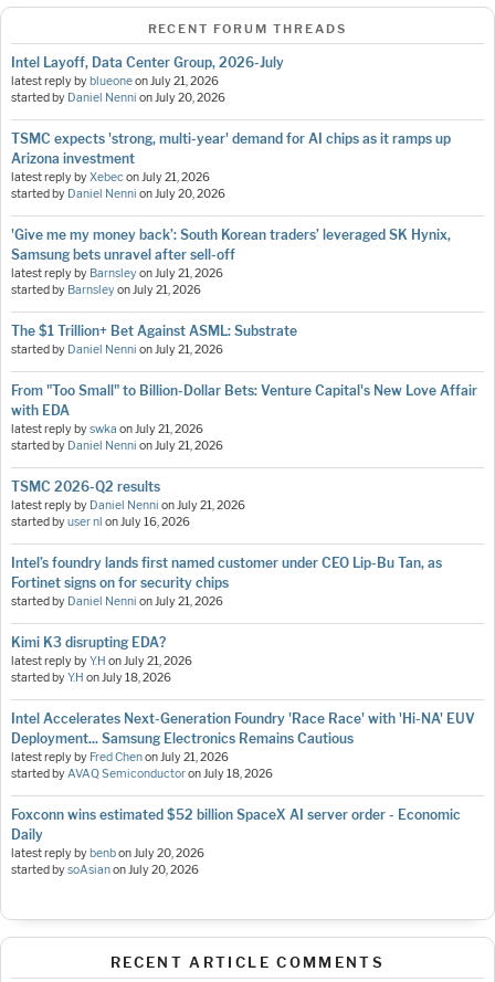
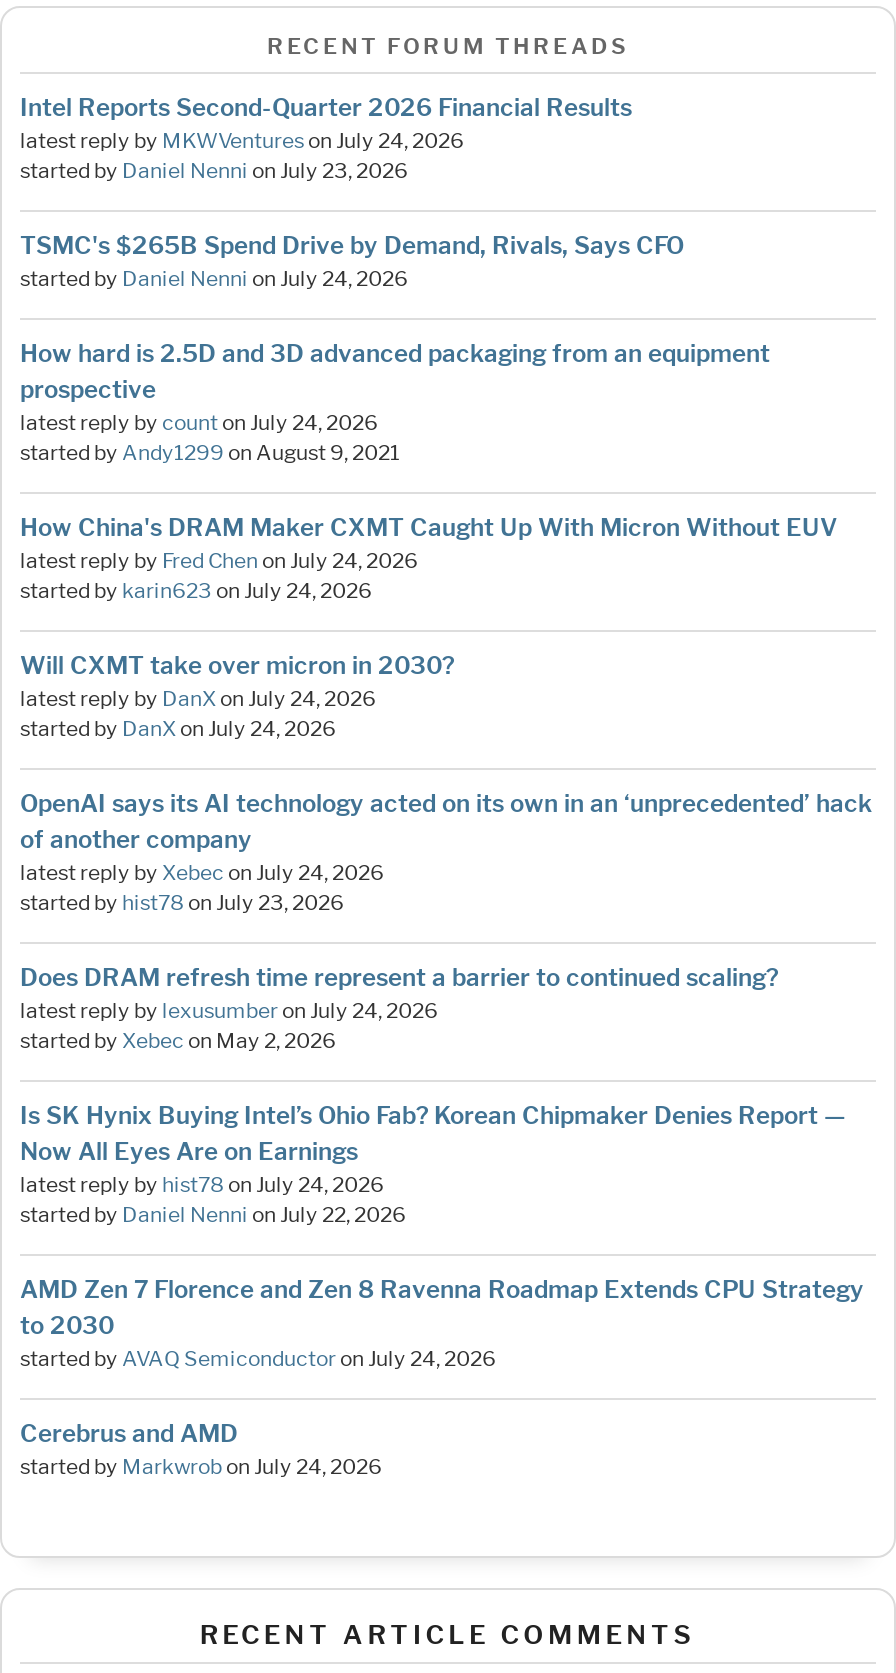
- Intel Layoff, Data Center Group, 2026-July
- latest reply by blueone on July 21, 2026
- started by Daniel Nenni on July 20, 2026
+ Intel Reports Second-Quarter 2026 Financial Results
+ latest reply by MKWVentures on July 24, 2026
+ started by Daniel Nenni on July 23, 2026

- TSMC expects 'strong, multi-year' demand for AI chips as it ramps up
- Arizona investment
- latest reply by Xebec onJuly 21, 2026
- started by Daniel Nenni onJuly 20, 2026
+ TSMC's $265B Spend Drive by Demand, Rivals, Says CFO
+ started by Daniel Nenni on July 24, 2026

- 'Give me my money back’: South Korean traders’ leveraged SK Hynix,
- Samsung bets unravel after sell-off
- latest reply by Barnsley on July 21, 2026
- started by Barnsley on July 21, 2026
+ How hard is 2.5D and 3D advanced packaging from an equipment
+ prospective
+ latest reply by count on July 24, 2026
+ started by Andy1299 on August 9, 2021

- The $1 Trillion+ Bet Against ASML: Substrate
- started by Daniel Nenni onJuly 21, 2026
+ How China's DRAM Maker CXMT Caught Up With Micron Without EUV
+ latest reply by Fred Chen on July 24, 2026
+ started by karin623 on July 24, 2026

- From "Too Small" to Billion-Dollar Bets: Venture Capital's New Love Affair
- with EDA
- latest reply by swka onJuly 21, 2026
- started by Daniel Nenni onJuly 21, 2026
+ Will CXMT take over micron in 2030?
+ latest reply by DanX on July 24, 2026
+ started by DanX on July 24, 2026

- TSMC 2026-Q2 results
- latest reply by Daniel Nenni onJuly 21, 2026
- started by user nl onJuly 16, 2026
+ OpenAI says its AI technology acted on its own in an ‘unprecedented’ hack
+ of another company
+ latest reply by Xebec on July 24, 2026
+ started by hist78 on July 23, 2026

- Intel’s foundry lands first named customer under CEO Lip-Bu Tan, as
- Fortinet signs on for security chips
- started by Daniel Nenni onJuly 21, 2026
+ Does DRAM refresh time represent a barrier to continued scaling?
+ latest reply by lexusumber on July 24, 2026
+ started by Xebec on May 2, 2026

- Kimi K3 disrupting EDA?
- latest reply by Y.H onJuly 21, 2026
- started by Y.H onJuly 18, 2026
+ Is SK Hynix Buying Intel’s Ohio Fab? Korean Chipmaker Denies Report —
+ Now All Eyes Are on Earnings
+ latest reply by hist78 on July 24, 2026
+ started by Daniel Nenni on July 22, 2026

- Intel Accelerates Next-Generation Foundry 'Race Race' with 'Hi-NA' EUV
- Deployment... Samsung Electronics Remains Cautious
- latest reply by Fred Chen onJuly 21, 2026
- started by AVAQ SemiconductoronJuly 18, 2026
+ AMD Zen 7 Florence and Zen 8 Ravenna Roadmap Extends CPU Strategy
+ to 2030
+ started by AVAQ Semiconductor on July 24, 2026

- Foxconn wins estimated $52 billion SpaceX AI server order - Economic
- Daily
- latest reply by benbonJuly 20, 2026
- started by soAsian onJuly 20, 2026
+ Cerebrus and AMD
+ started by Markwrob on July 24, 2026
